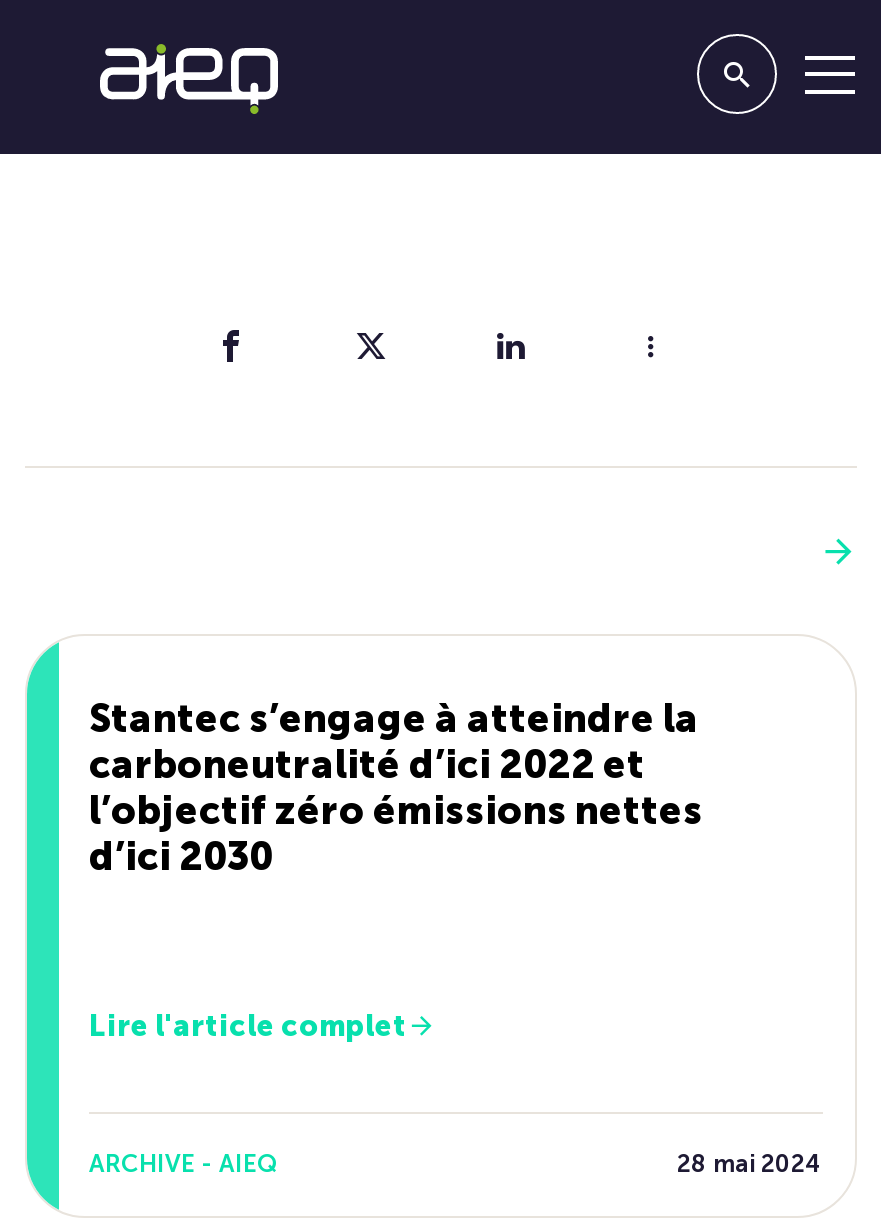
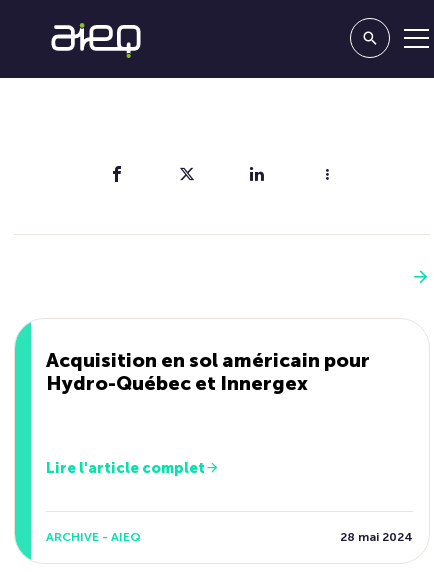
- Stantec s’engage à atteindre la
- carboneutralité d’ici 2022 et
- l’objectif zéro émissions nettes
- d’ici 2030
+ Acquisition en sol américain pour
+ Hydro-Québec et Innergex
